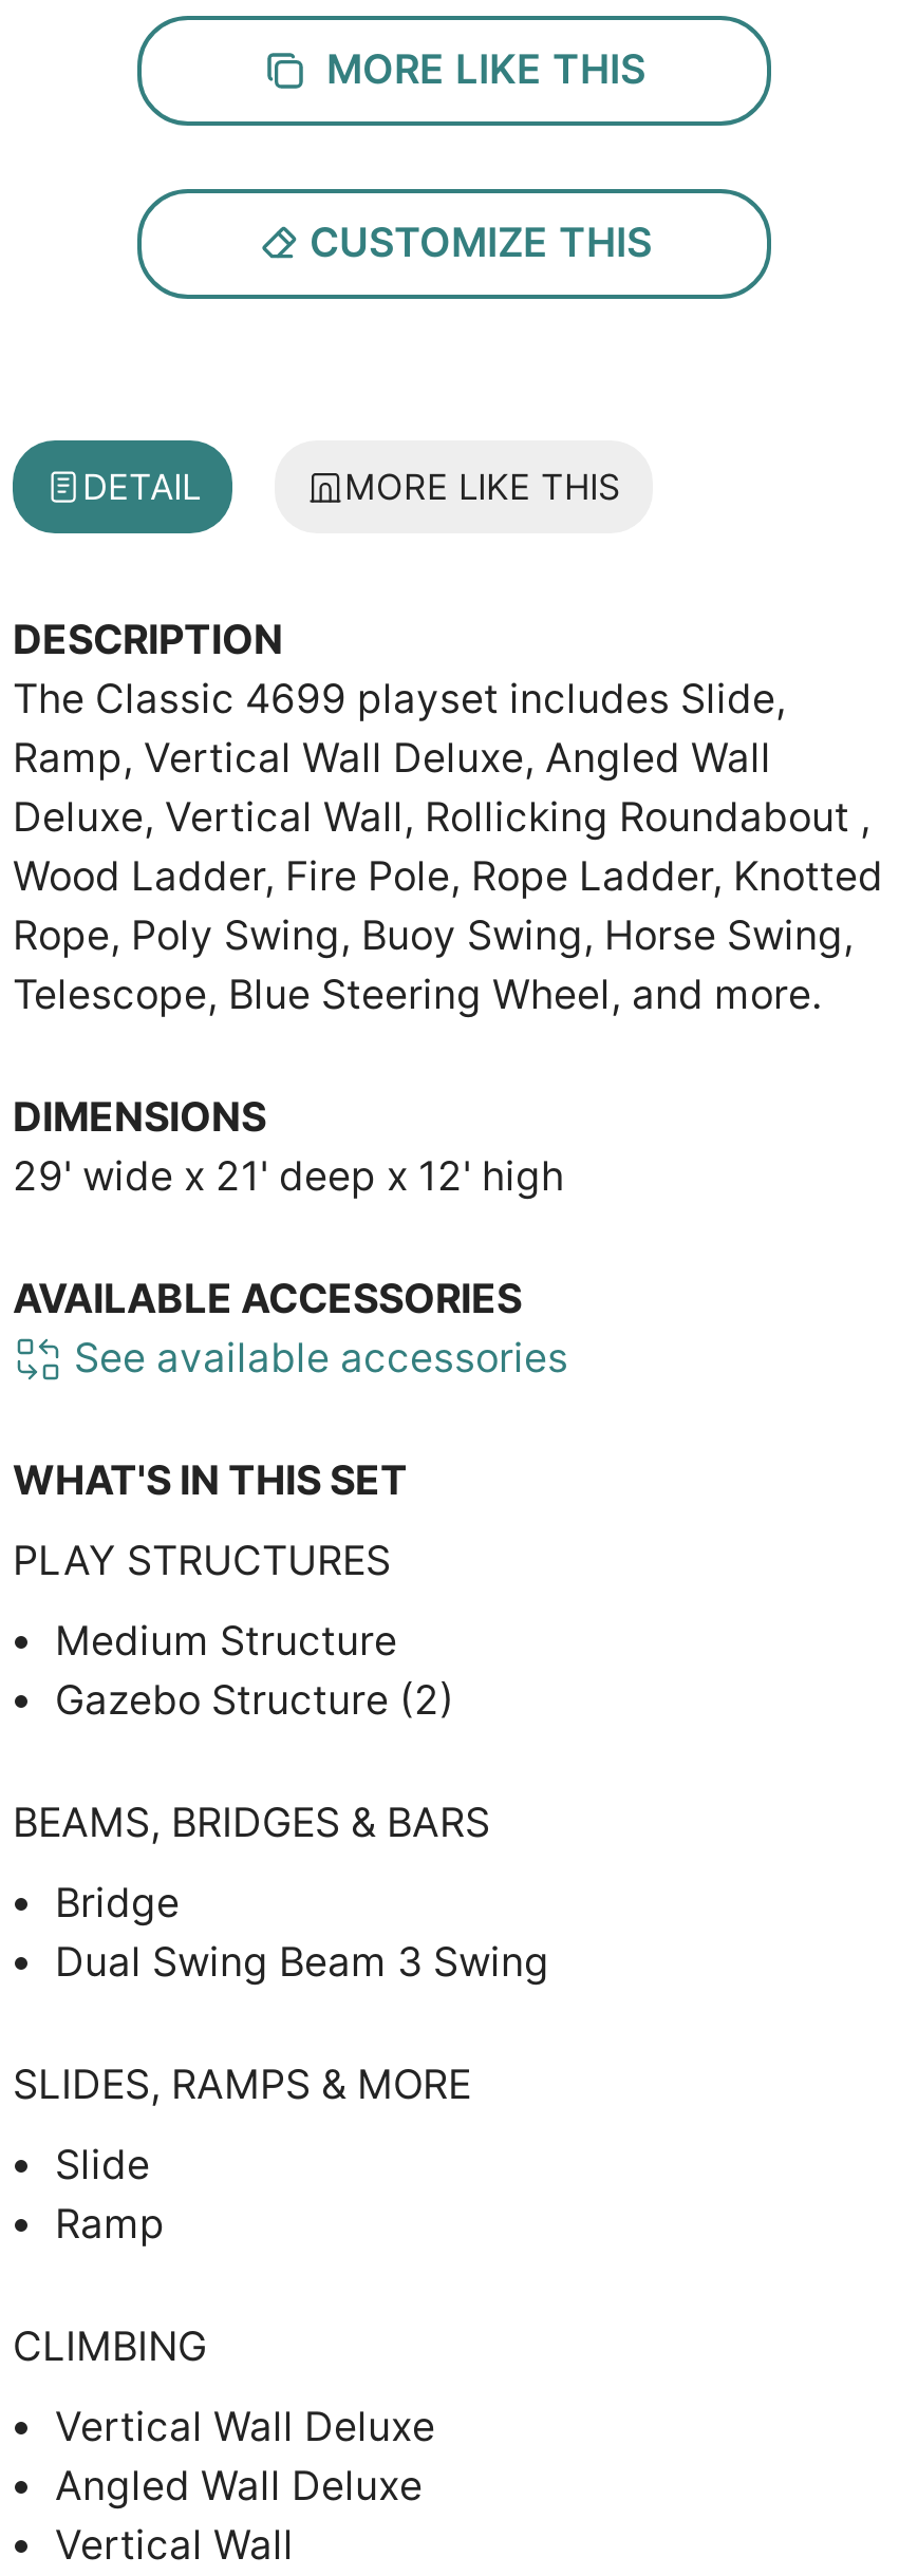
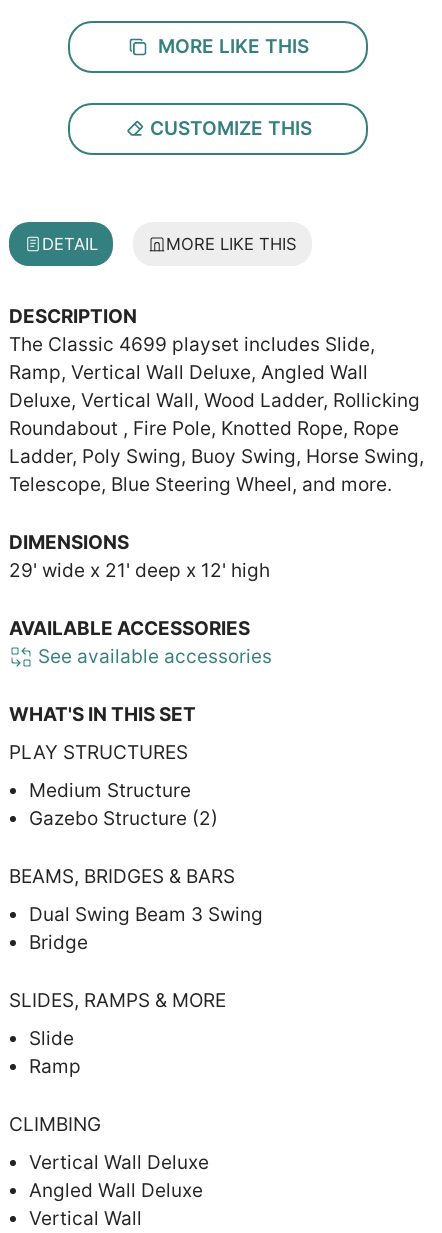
- Deluxe, Vertical Wall, Rollicking Roundabout ,
+ Deluxe, Vertical Wall, Wood Ladder, Rollicking

- Wood Ladder, Fire Pole, Rope Ladder, Knotted
+ Roundabout , Fire Pole, Knotted Rope, Rope

- Rope, Poly Swing, Buoy Swing, Horse Swing,
+ Ladder, Poly Swing, Buoy Swing, Horse Swing,

moved down: Bridge

moved up: Dual Swing Beam 3 Swing
